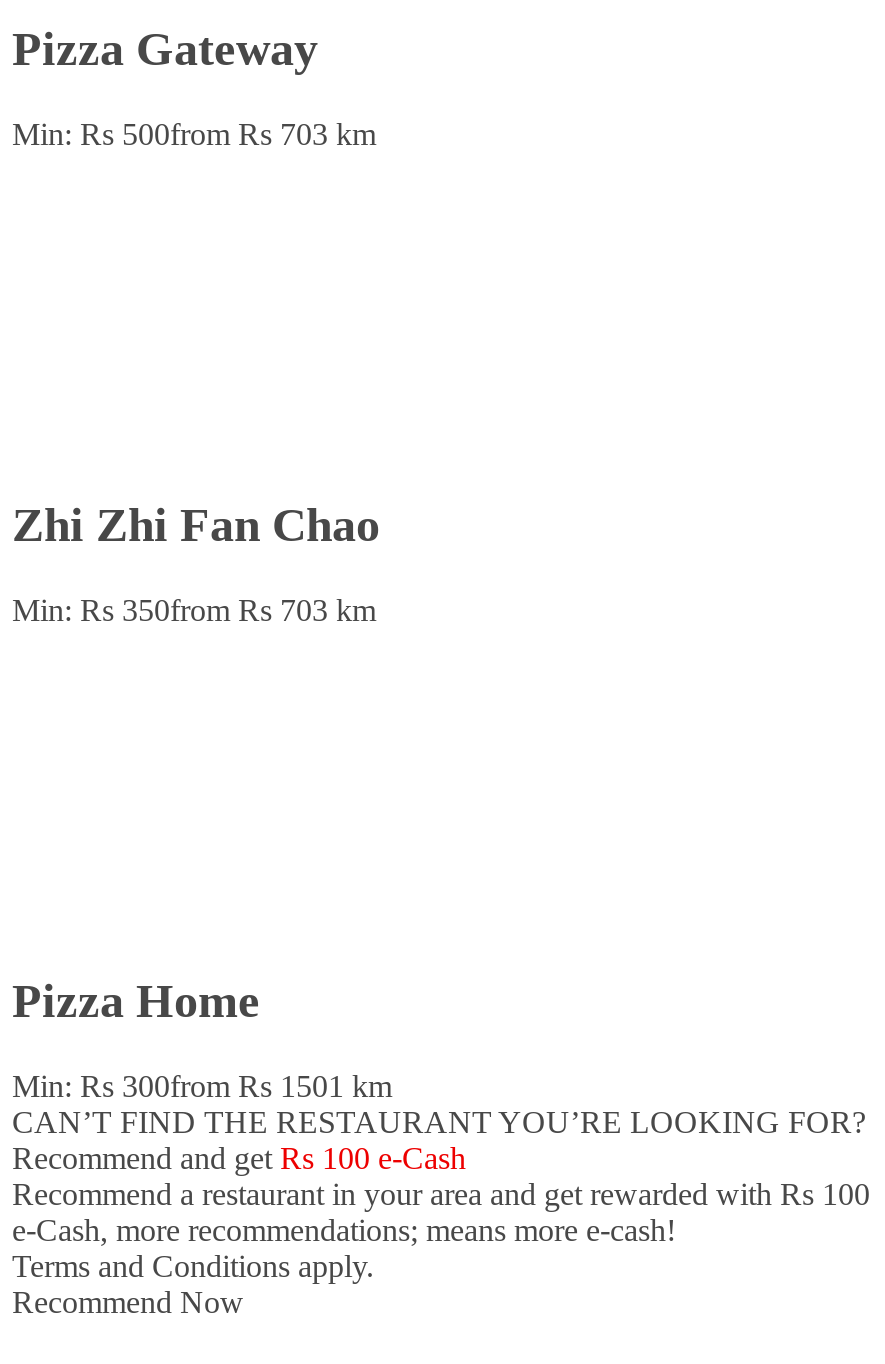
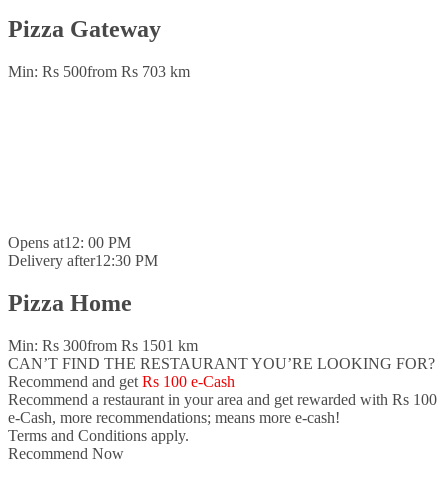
- Zhi Zhi Fan Chao
- Min: Rs 350from Rs 703 km
+ Opens at12: 00 PM
+ Delivery after12:30 PM
